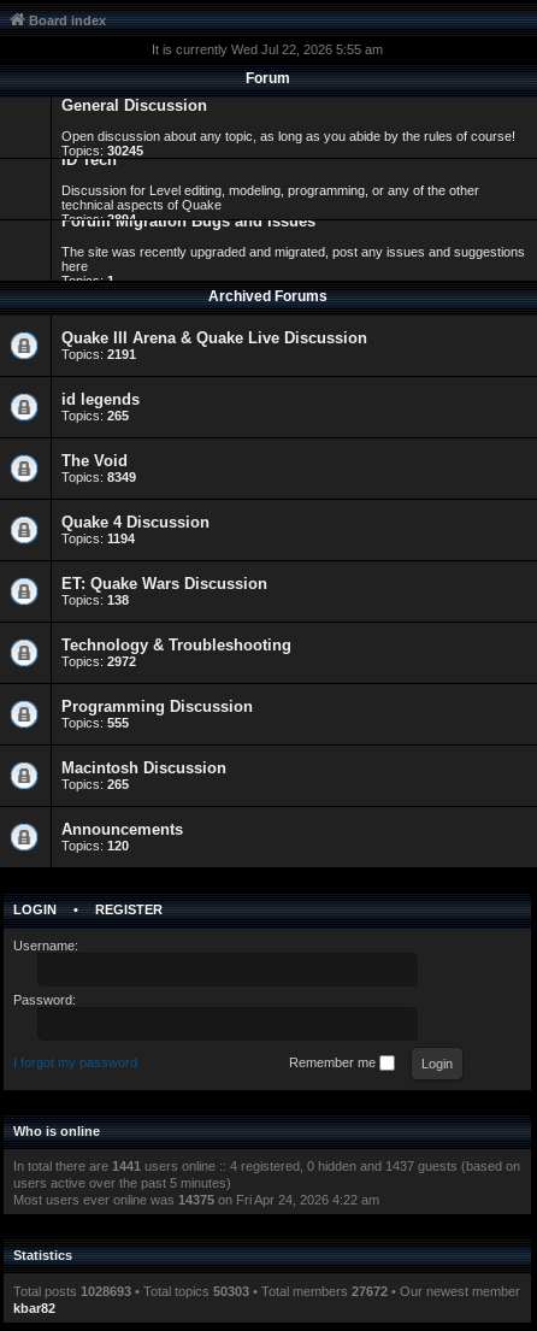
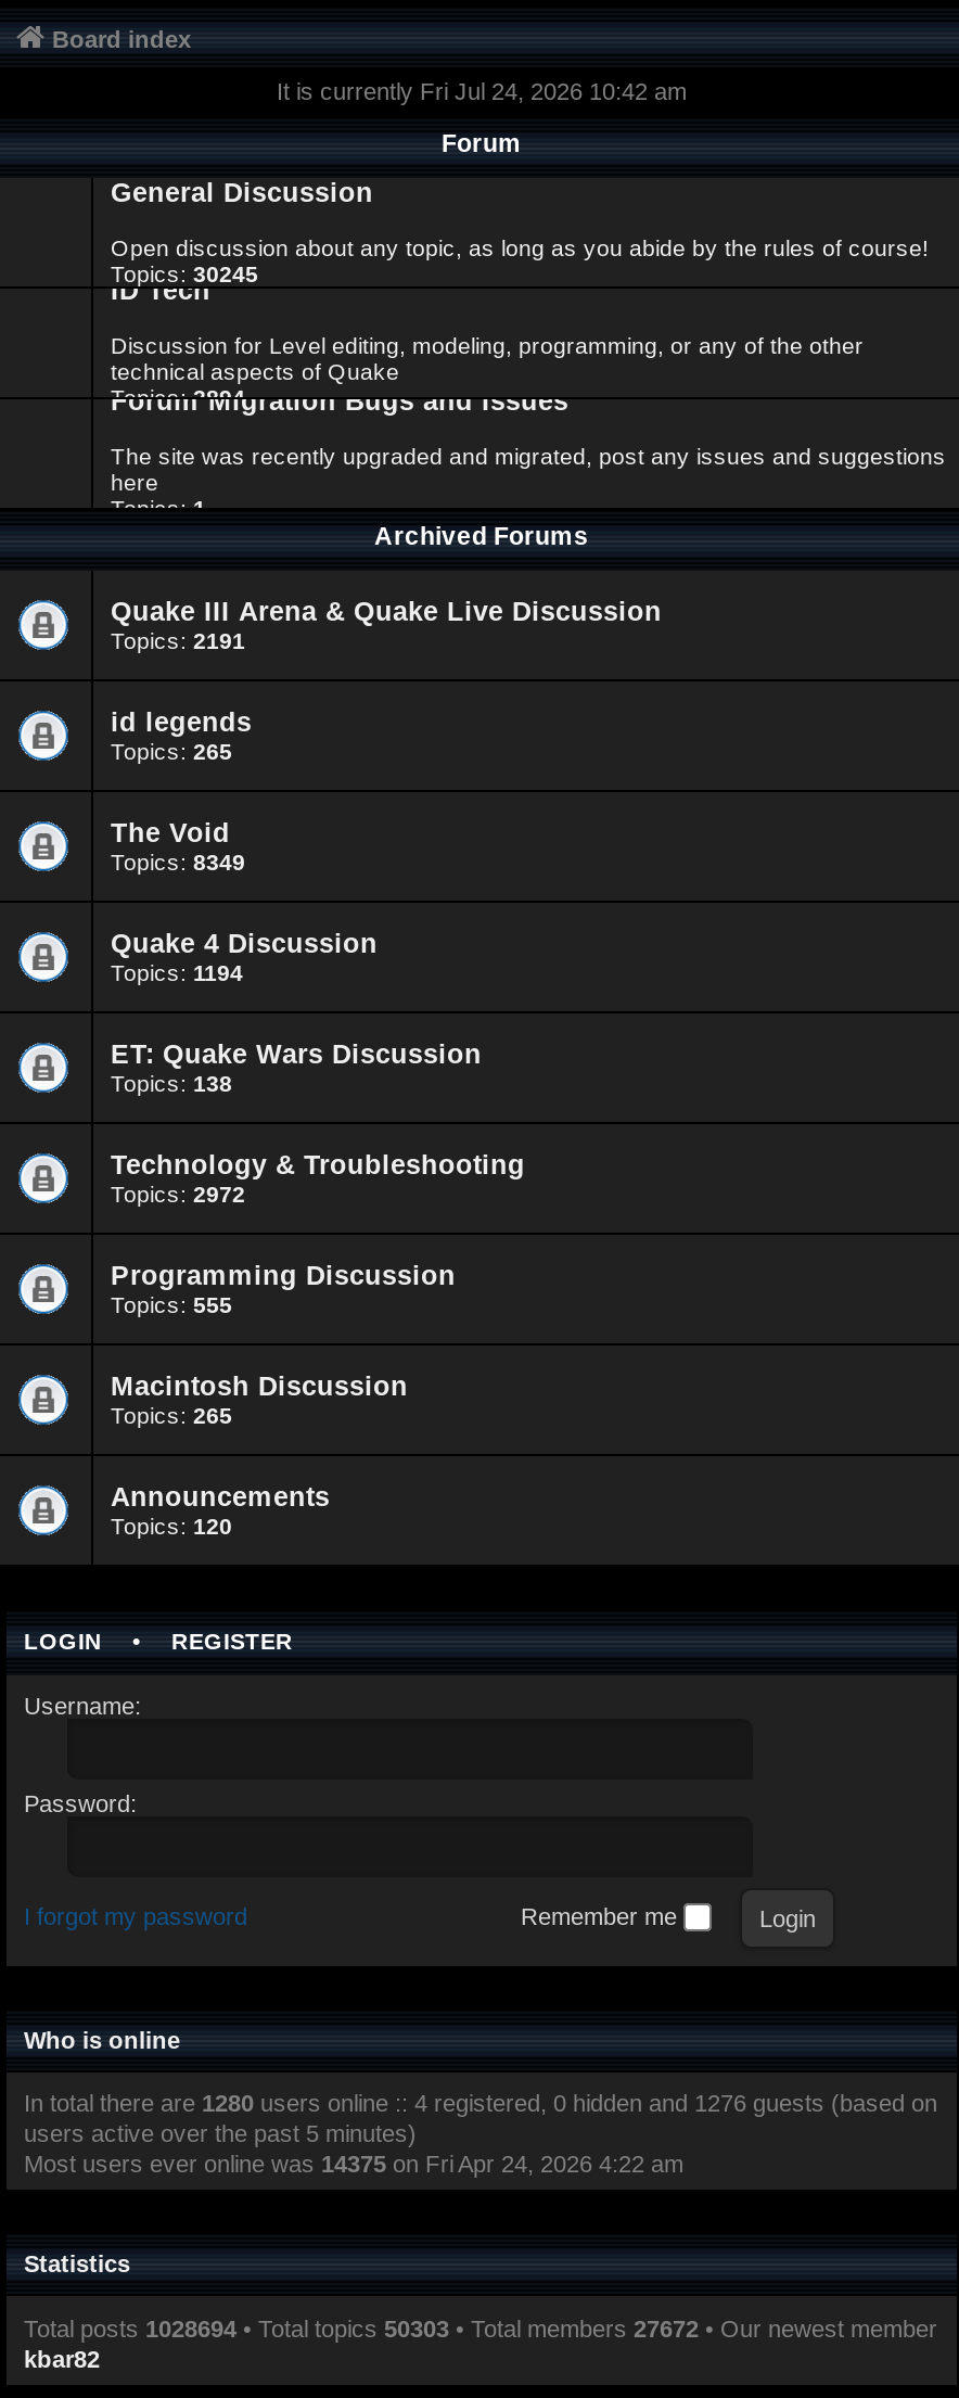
- It is currently Wed Jul 22, 2026 5:55 am
+ It is currently Fri Jul 24, 2026 10:42 am

- In total there are 1441 users online :: 4 registered, 0 hidden and 1437 guests (based on
+ In total there are 1280 users online :: 4 registered, 0 hidden and 1276 guests (based on

- Total posts 1028693 • Total topics 50303 • Total members 27672 • Our newest member
+ Total posts 1028694 • Total topics 50303 • Total members 27672 • Our newest member
